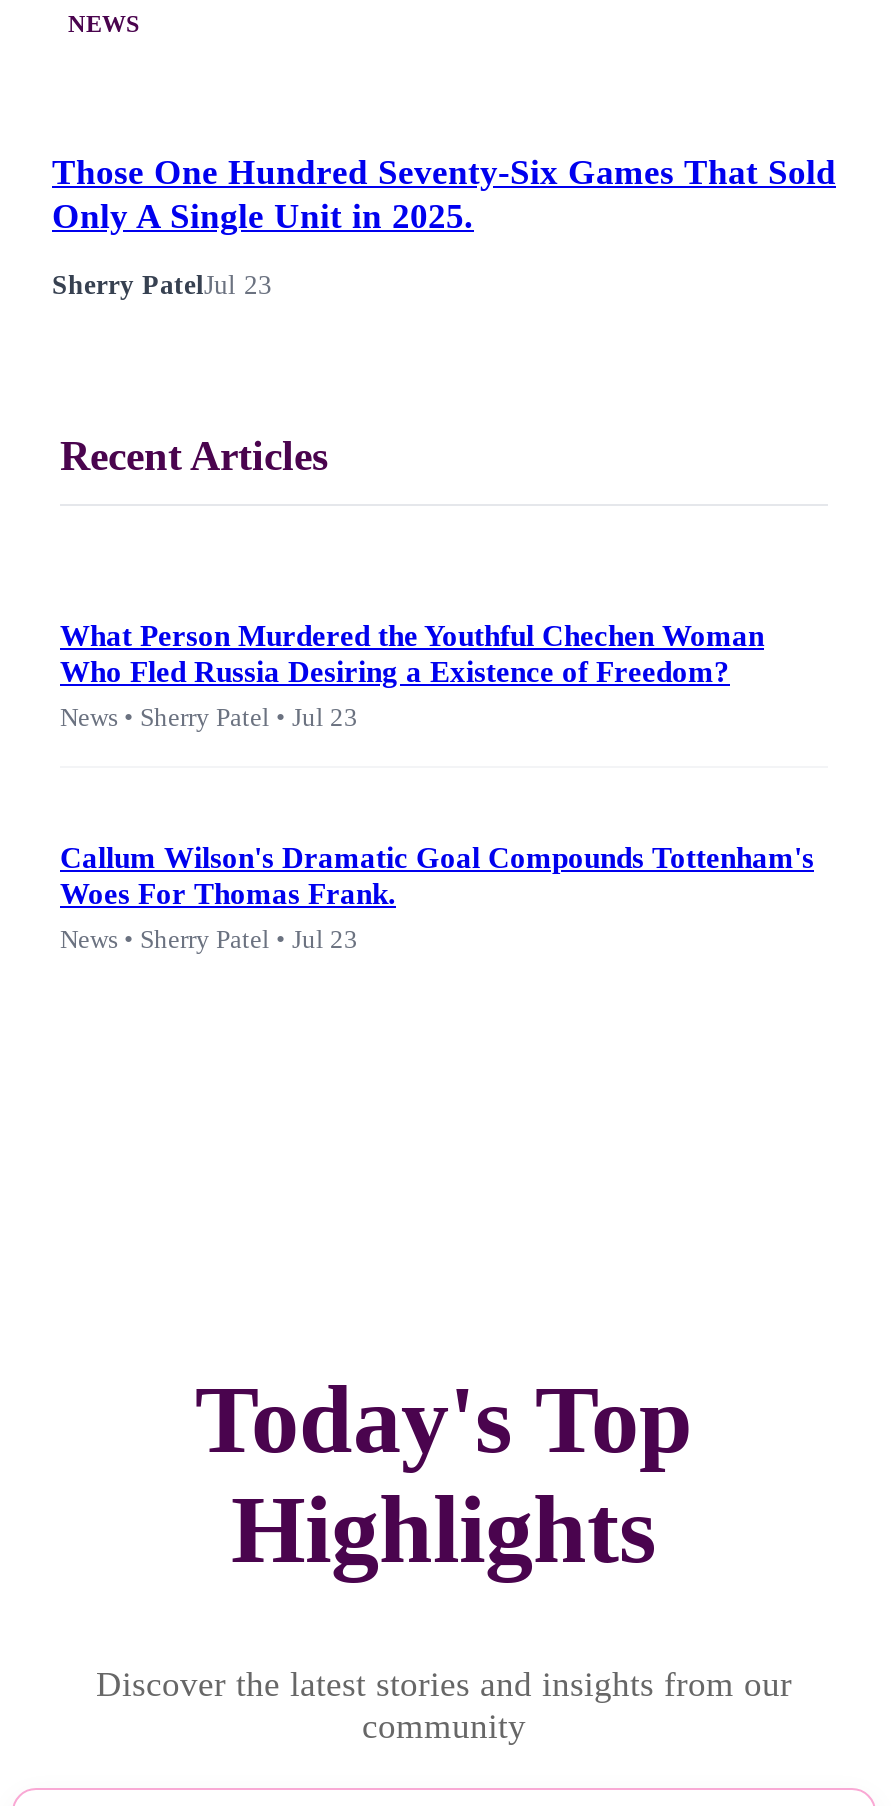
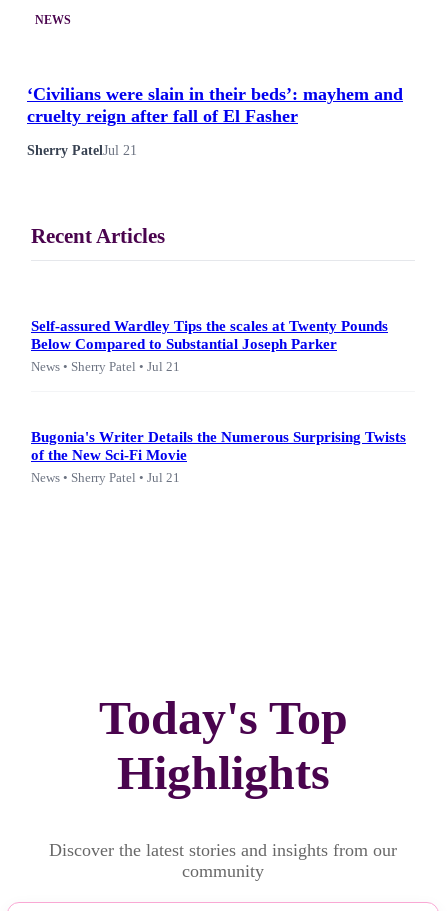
- Those One Hundred Seventy-Six Games That Sold
- Only A Single Unit in 2025.
+ ‘Civilians were slain in their beds’: mayhem and
+ cruelty reign after fall of El Fasher

- Sherry PatelJul 23
+ Sherry PatelJul 21

- What Person Murdered the Youthful Chechen Woman
- Who Fled Russia Desiring a Existence of Freedom?
+ Self-assured Wardley Tips the scales at Twenty Pounds
+ Below Compared to Substantial Joseph Parker

- News • Sherry Patel • Jul 23
+ News • Sherry Patel • Jul 21

- Callum Wilson's Dramatic Goal Compounds Tottenham's
- Woes For Thomas Frank.
+ Bugonia's Writer Details the Numerous Surprising Twists
+ of the New Sci-Fi Movie

- News • Sherry Patel • Jul 23
+ News • Sherry Patel • Jul 21
